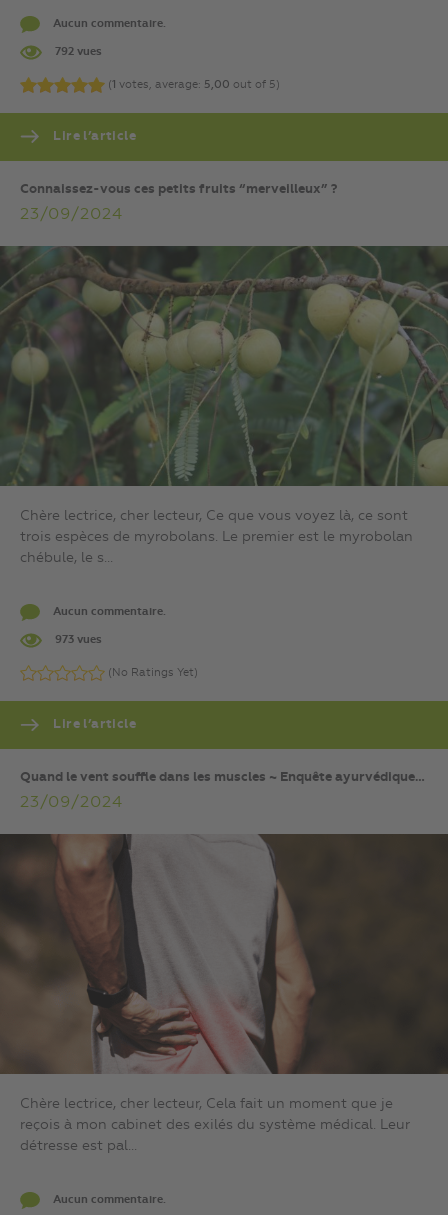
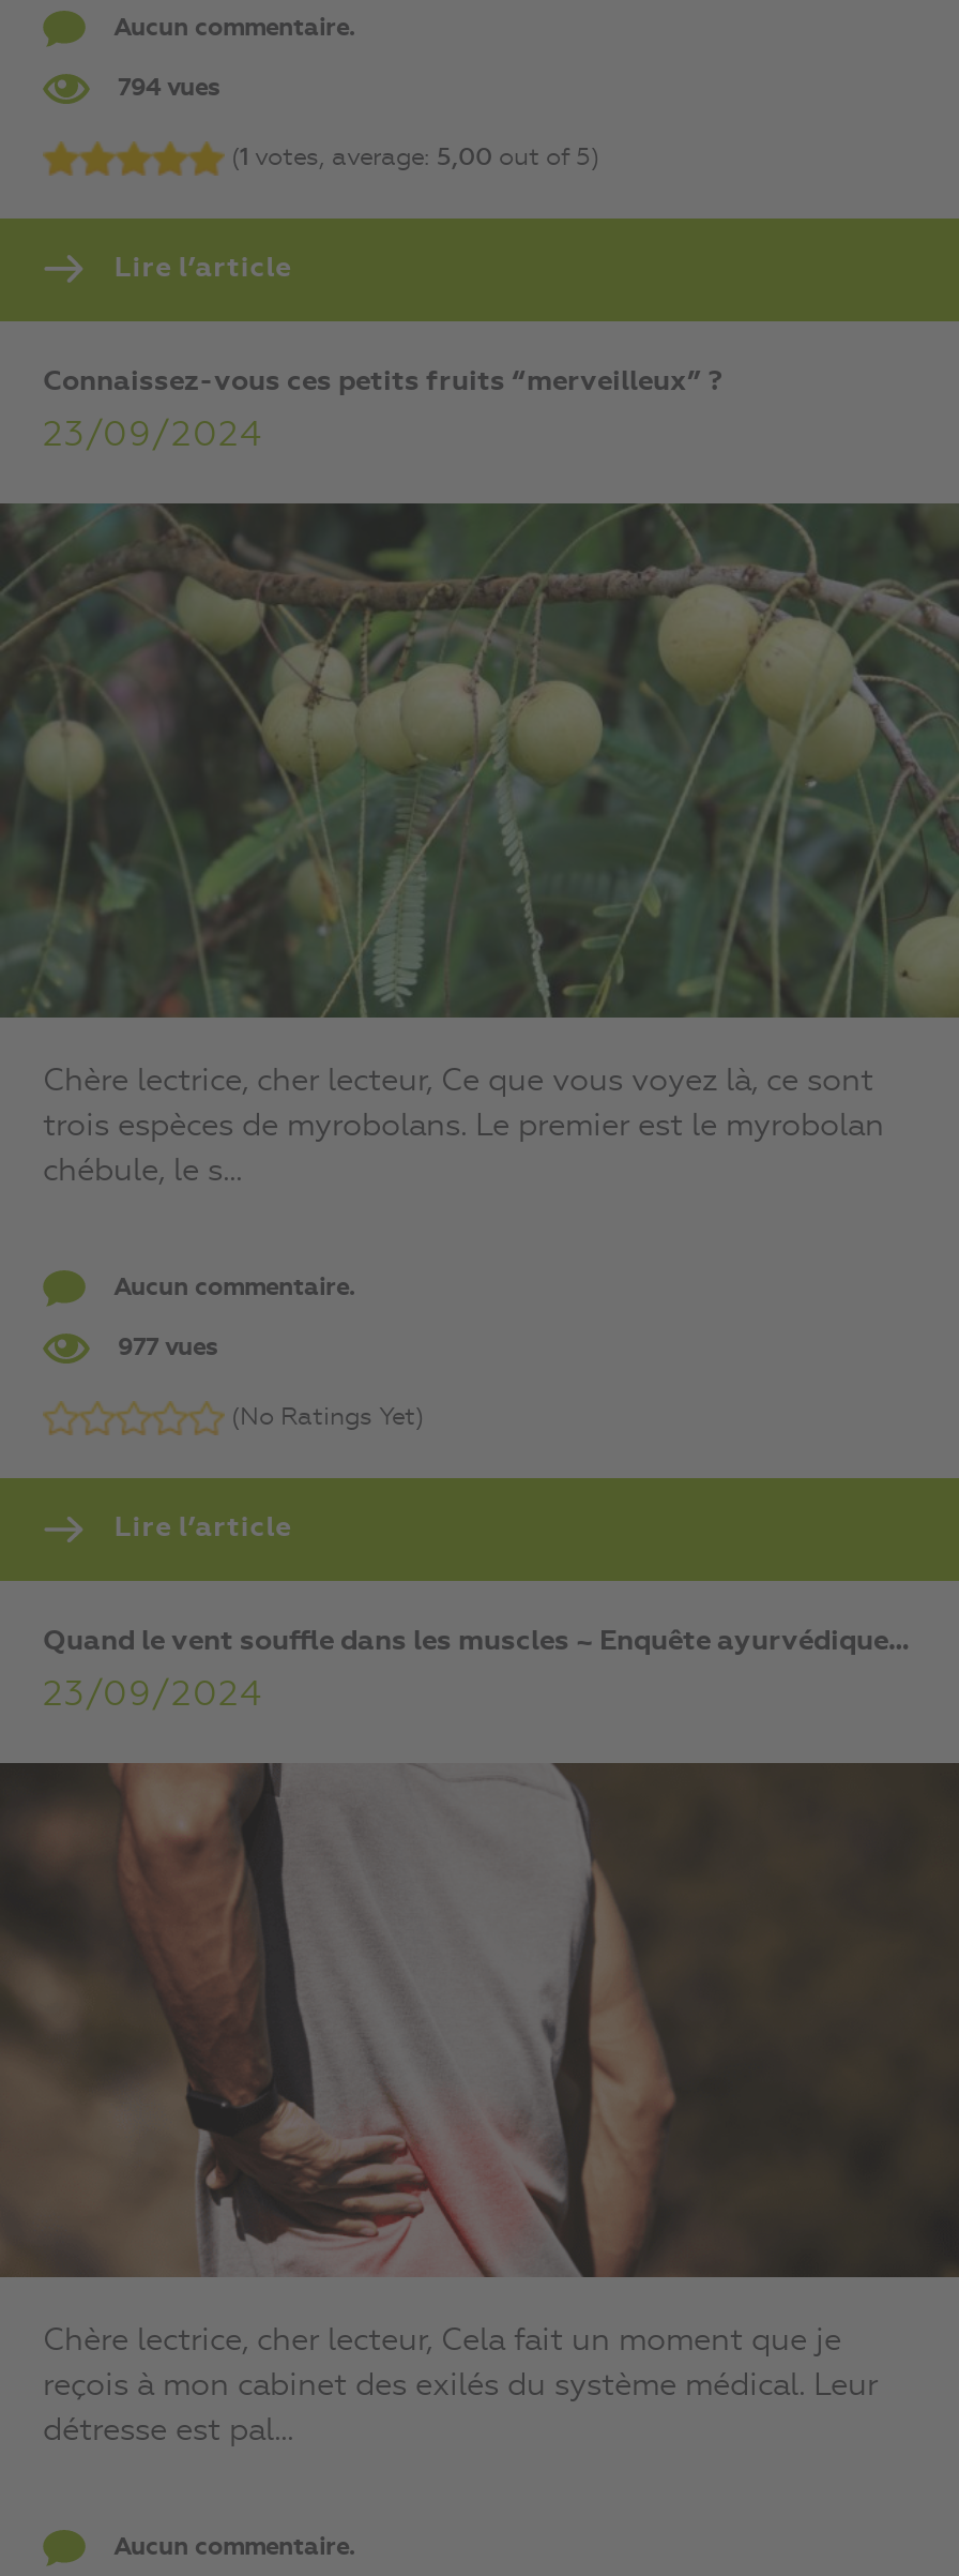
- 792 vues
+ 794 vues

- 973 vues
+ 977 vues
